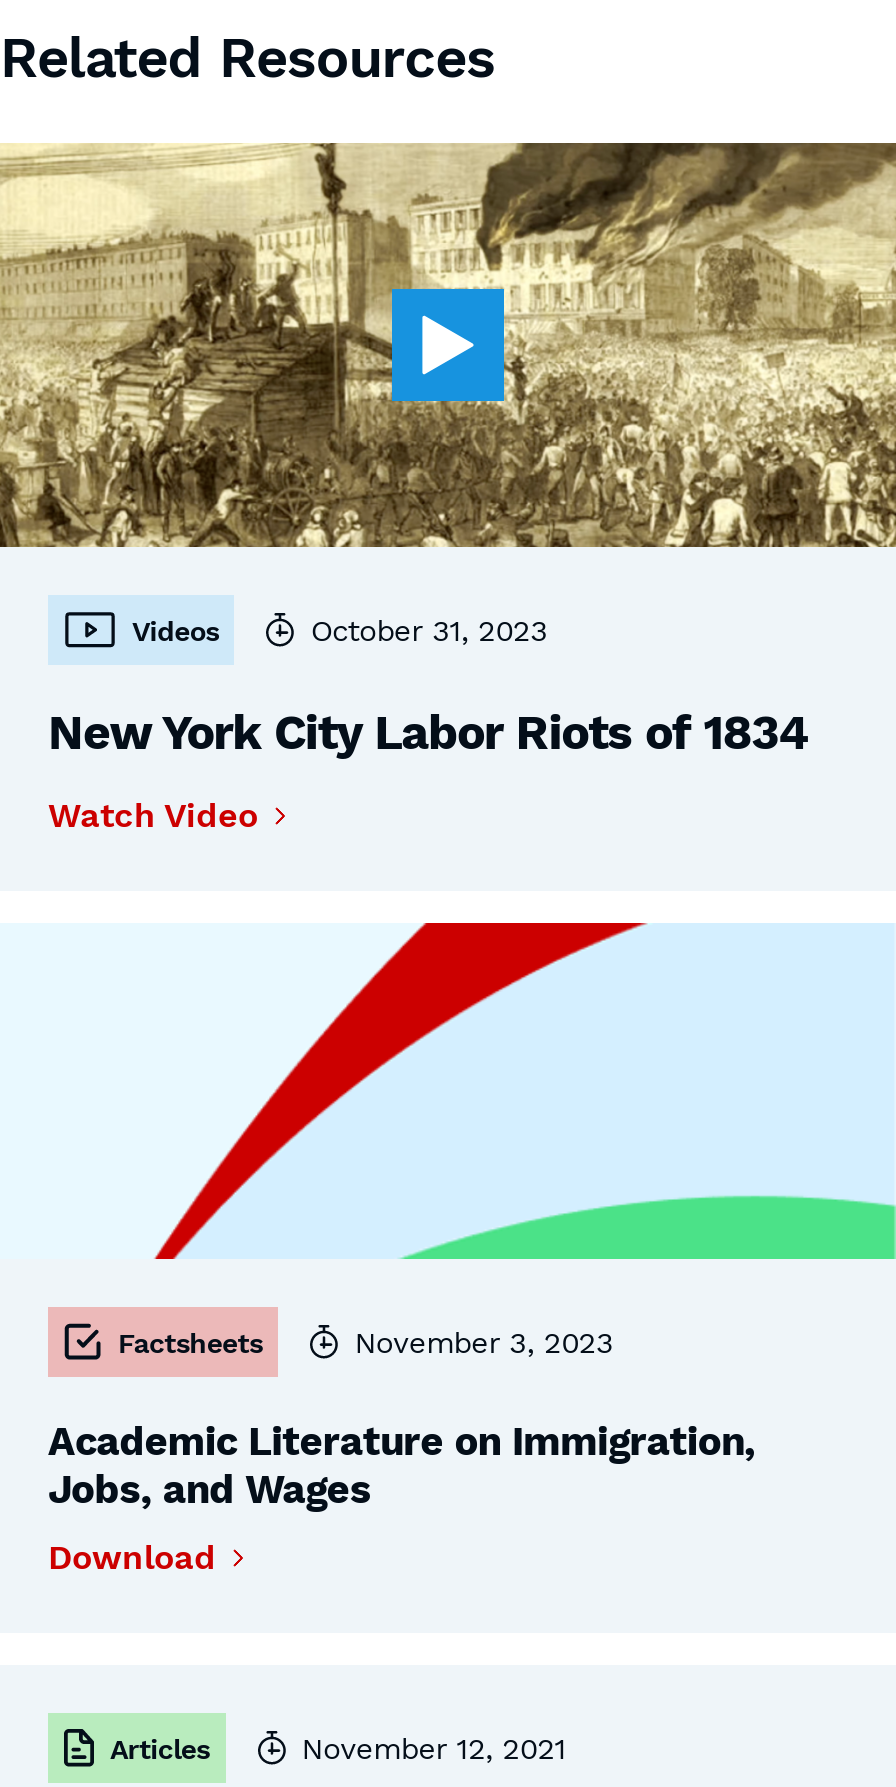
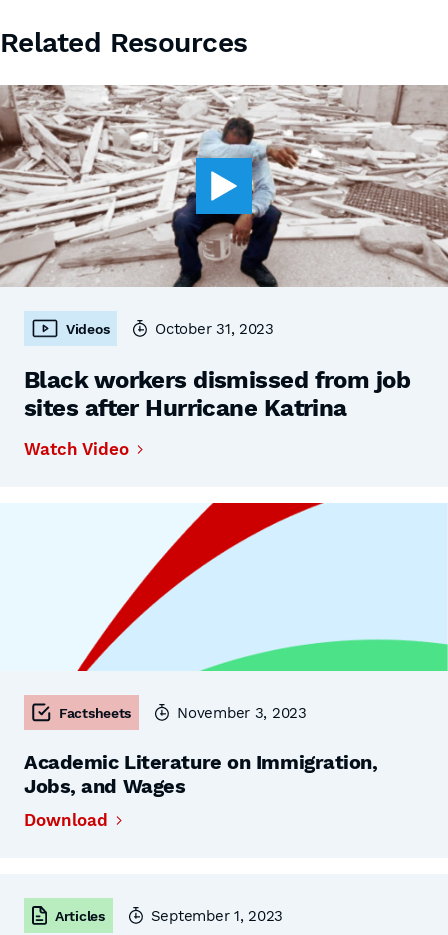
- [image]
+ [image]

- New York City Labor Riots of 1834
+ Black workers dismissed from job
+ sites after Hurricane Katrina

- November 12, 2021
+ September 1, 2023
